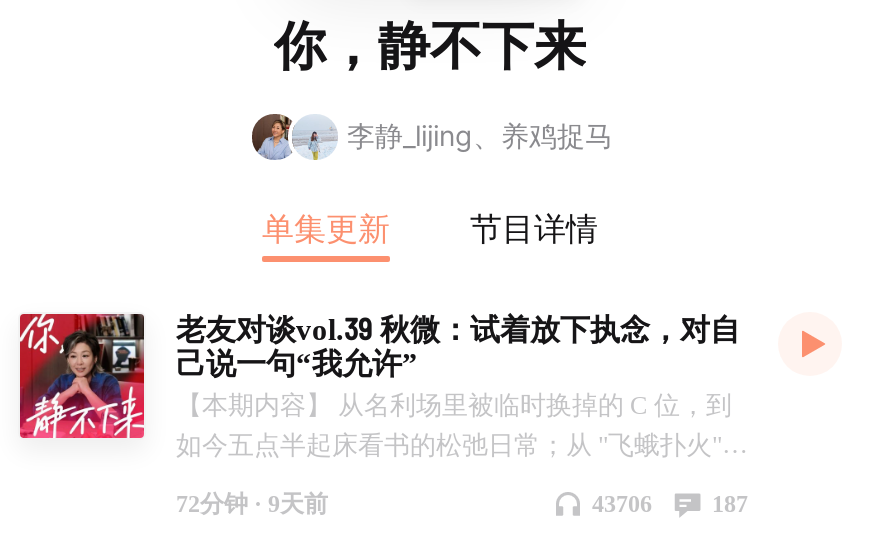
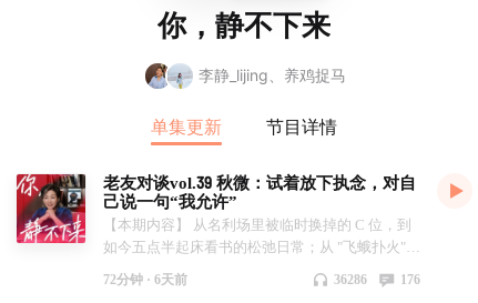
- 72分钟 · 9天前
+ 72分钟 · 6天前

- 43706
+ 36286

- 187
+ 176
